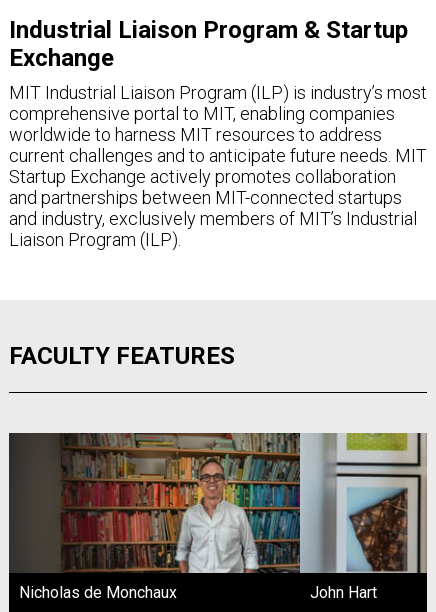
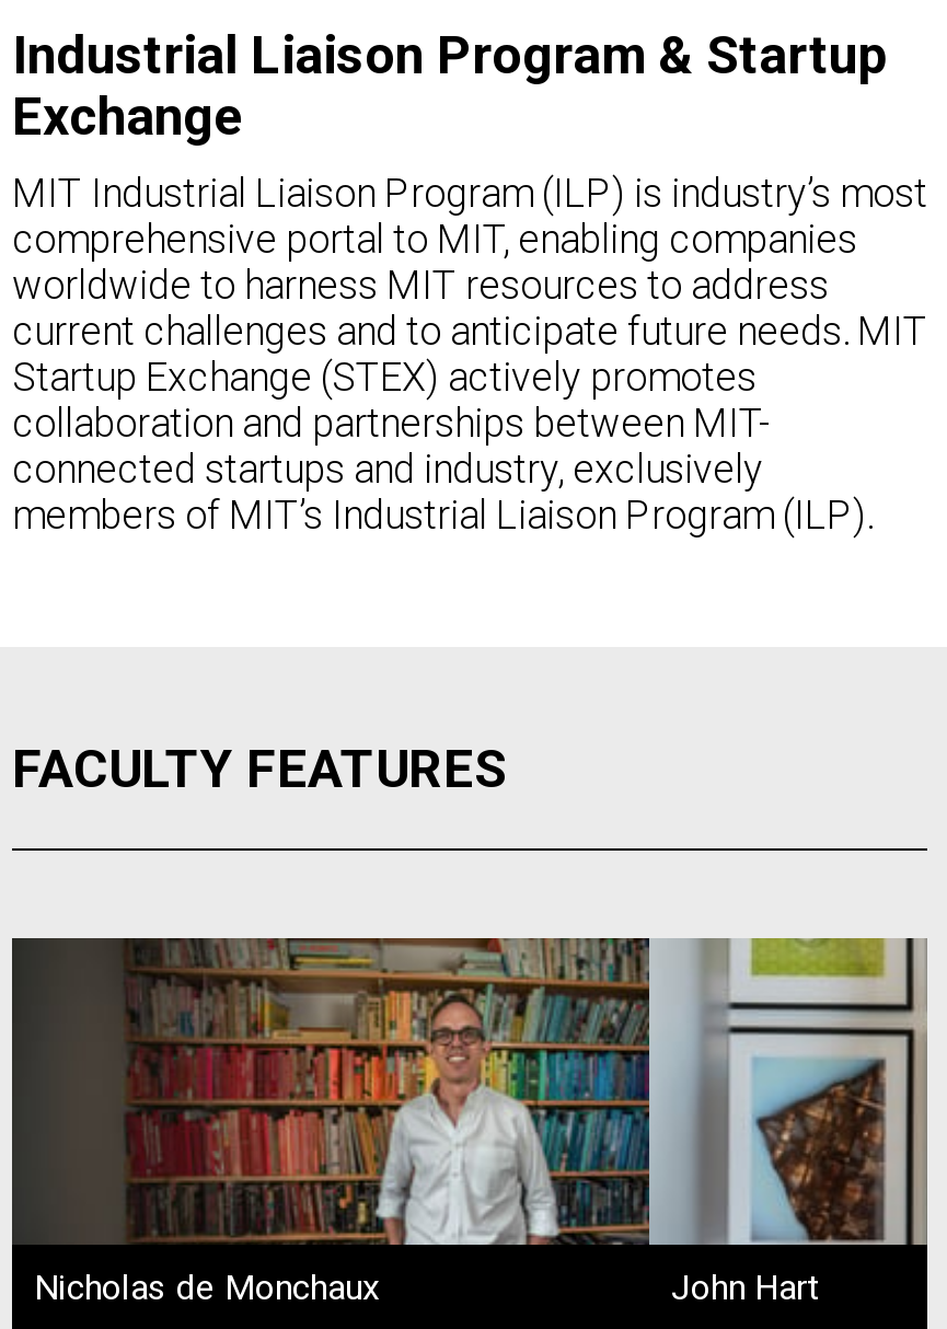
- Startup Exchange actively promotes collaboration
- and partnerships between MIT-connected startups
- and industry, exclusively members of MIT’s Industrial
- Liaison Program (ILP).
+ Startup Exchange (STEX) actively promotes
+ collaboration and partnerships between MIT-
+ connected startups and industry, exclusively
+ members of MIT’s Industrial Liaison Program (ILP).
